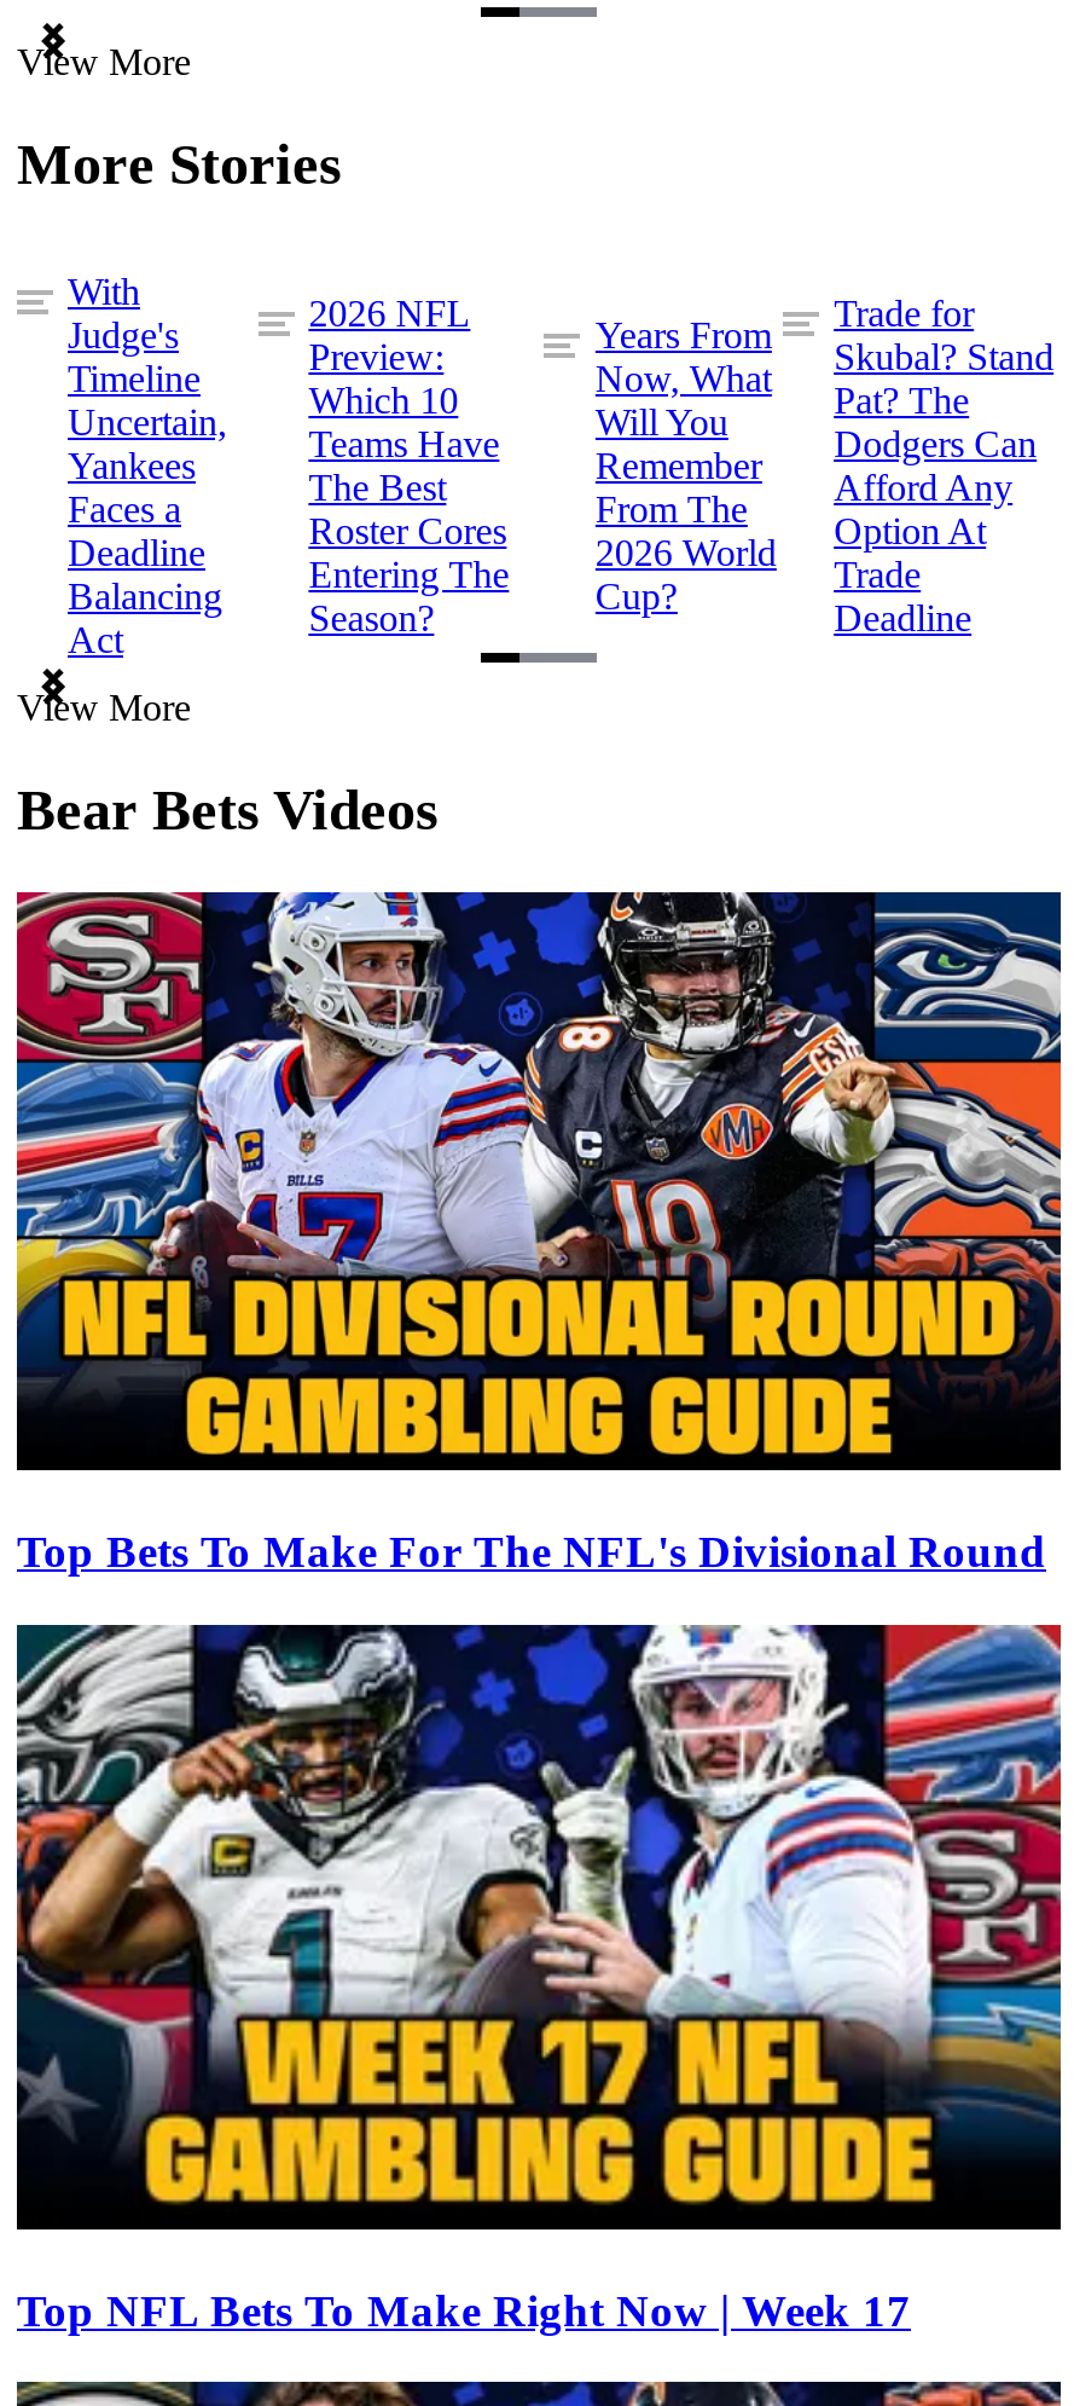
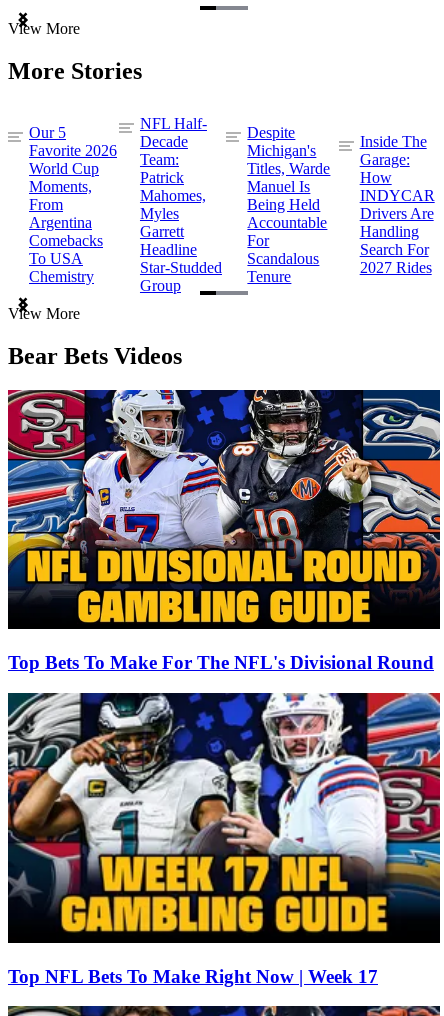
- With
- Judge's
- Timeline
- Uncertain,
- Yankees
- Faces a
- Deadline
- Balancing
- Act
+ Our 5
+ Favorite 2026
+ World Cup
+ Moments,
+ From
+ Argentina
+ Comebacks
+ To USA
+ Chemistry

- 2026 NFL
- Preview:
- Which 10
- Teams Have
- The Best
- Roster Cores
- Entering The
- Season?
+ NFL Half-
+ Decade
+ Team:
+ Patrick
+ Mahomes,
+ Myles
+ Garrett
+ Headline
+ Star-Studded
+ Group

- Trade for
- Skubal? Stand
- Pat? The
- Dodgers Can
- Afford Any
- Option At
- Trade
- Deadline
+ Inside The
+ Garage:
+ How
+ INDYCAR
+ Drivers Are
+ Handling
+ Search For
+ 2027 Rides

- Years From
- Now, What
- Will You
- Remember
- From The
- 2026 World
- Cup?
+ Despite
+ Michigan's
+ Titles, Warde
+ Manuel Is
+ Being Held
+ Accountable
+ For
+ Scandalous
+ Tenure
